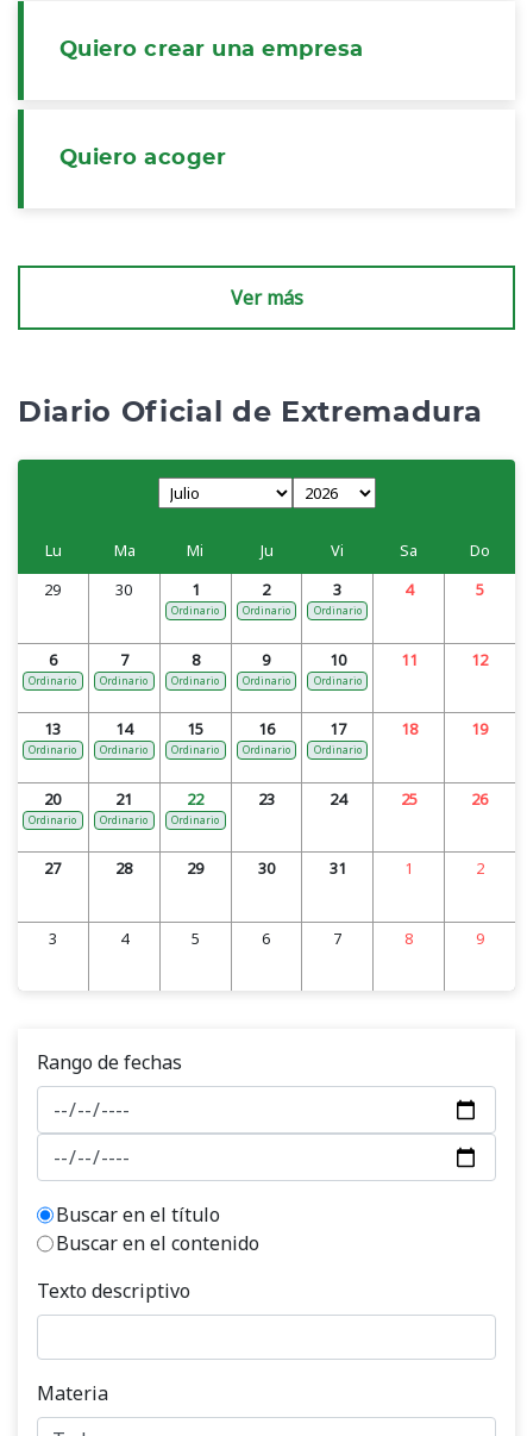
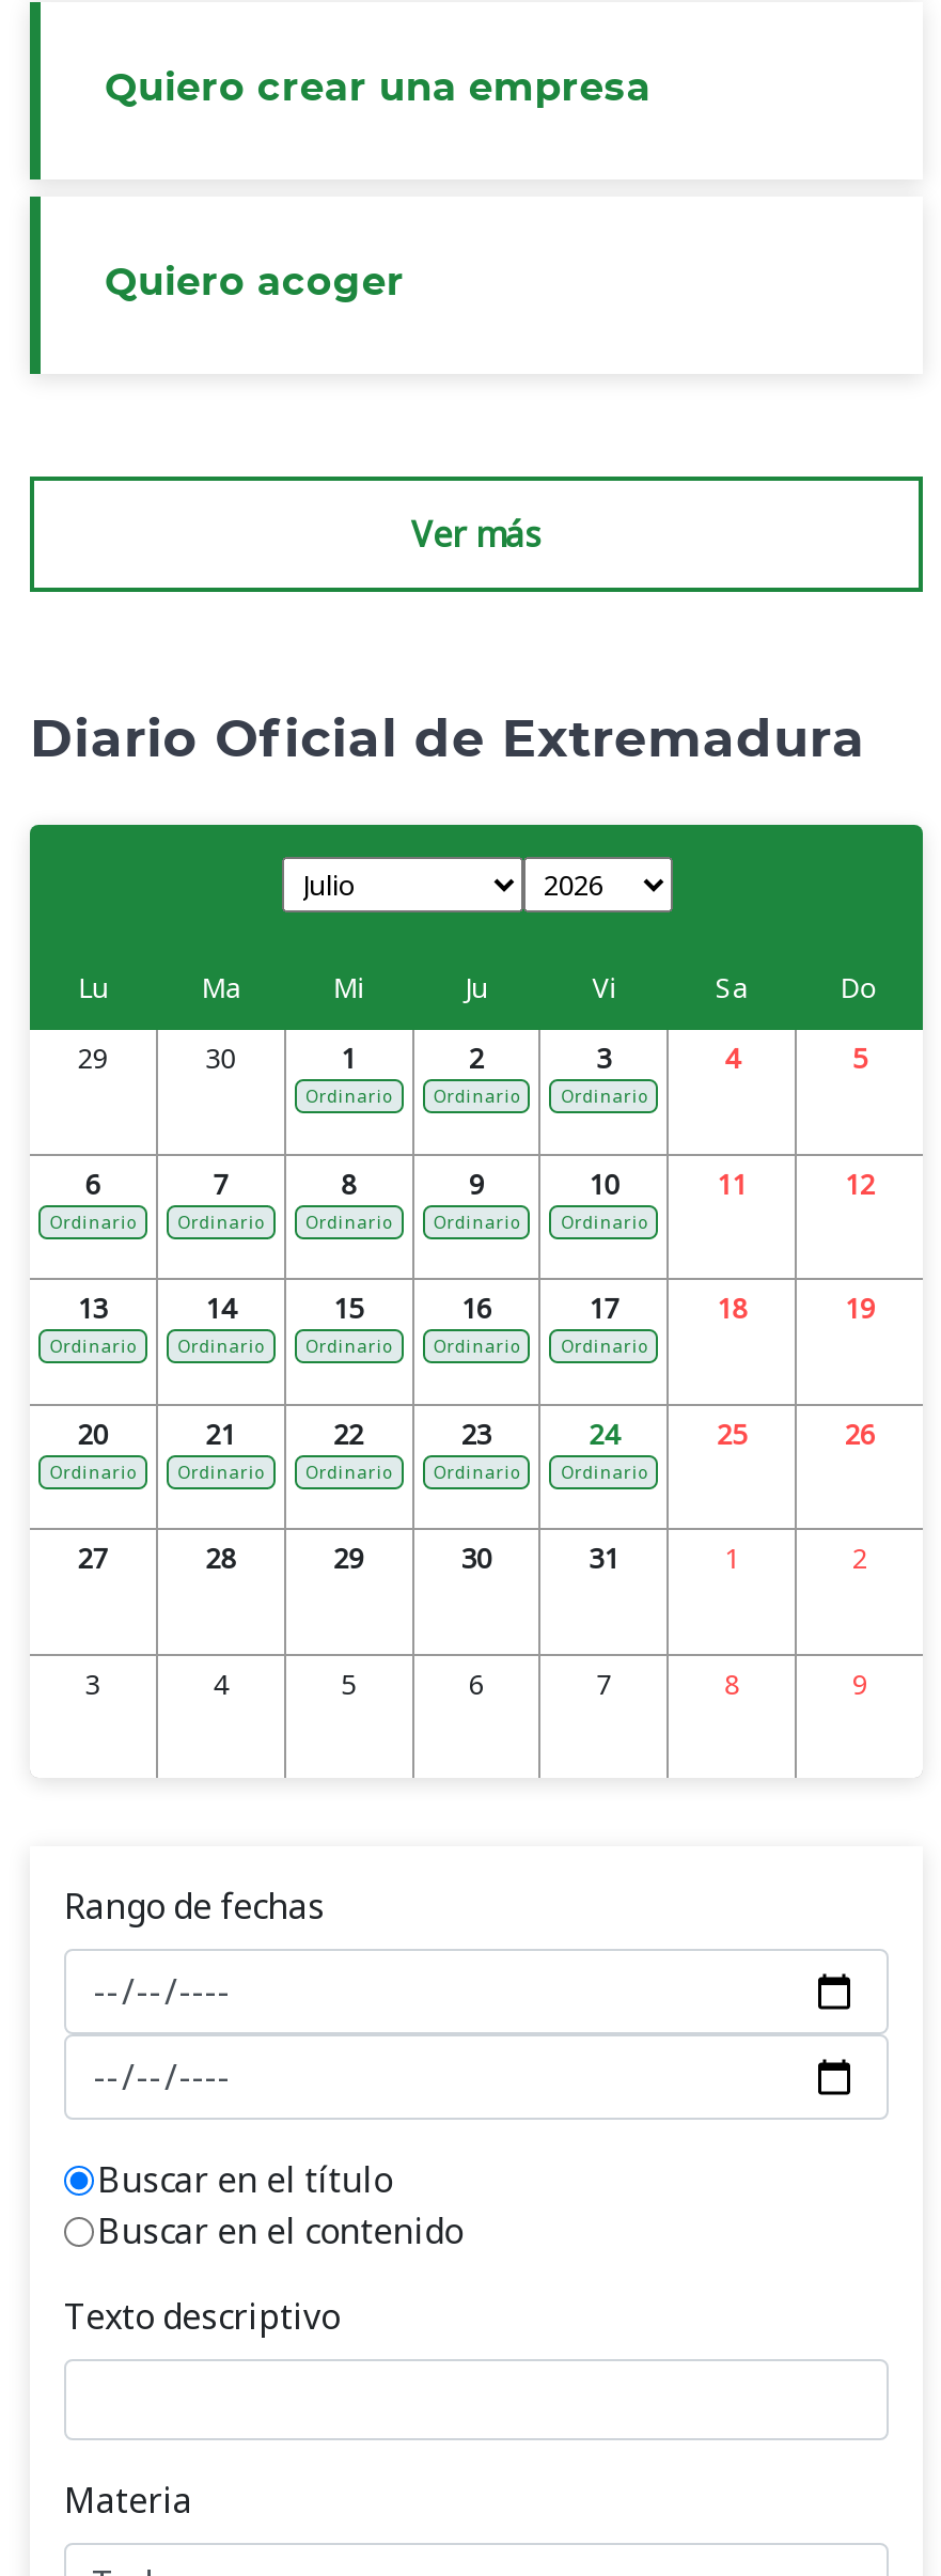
+ Ordinario

+ Ordinario
